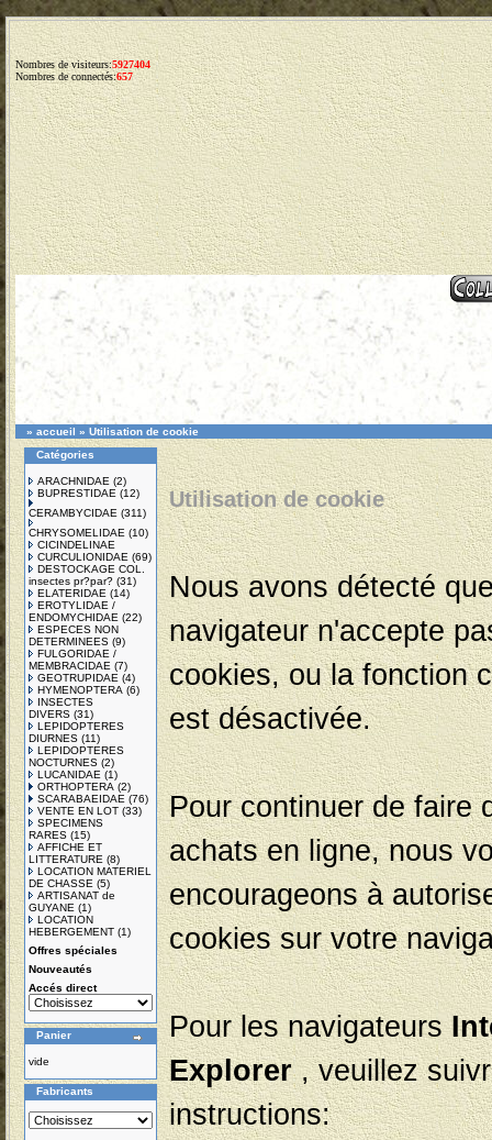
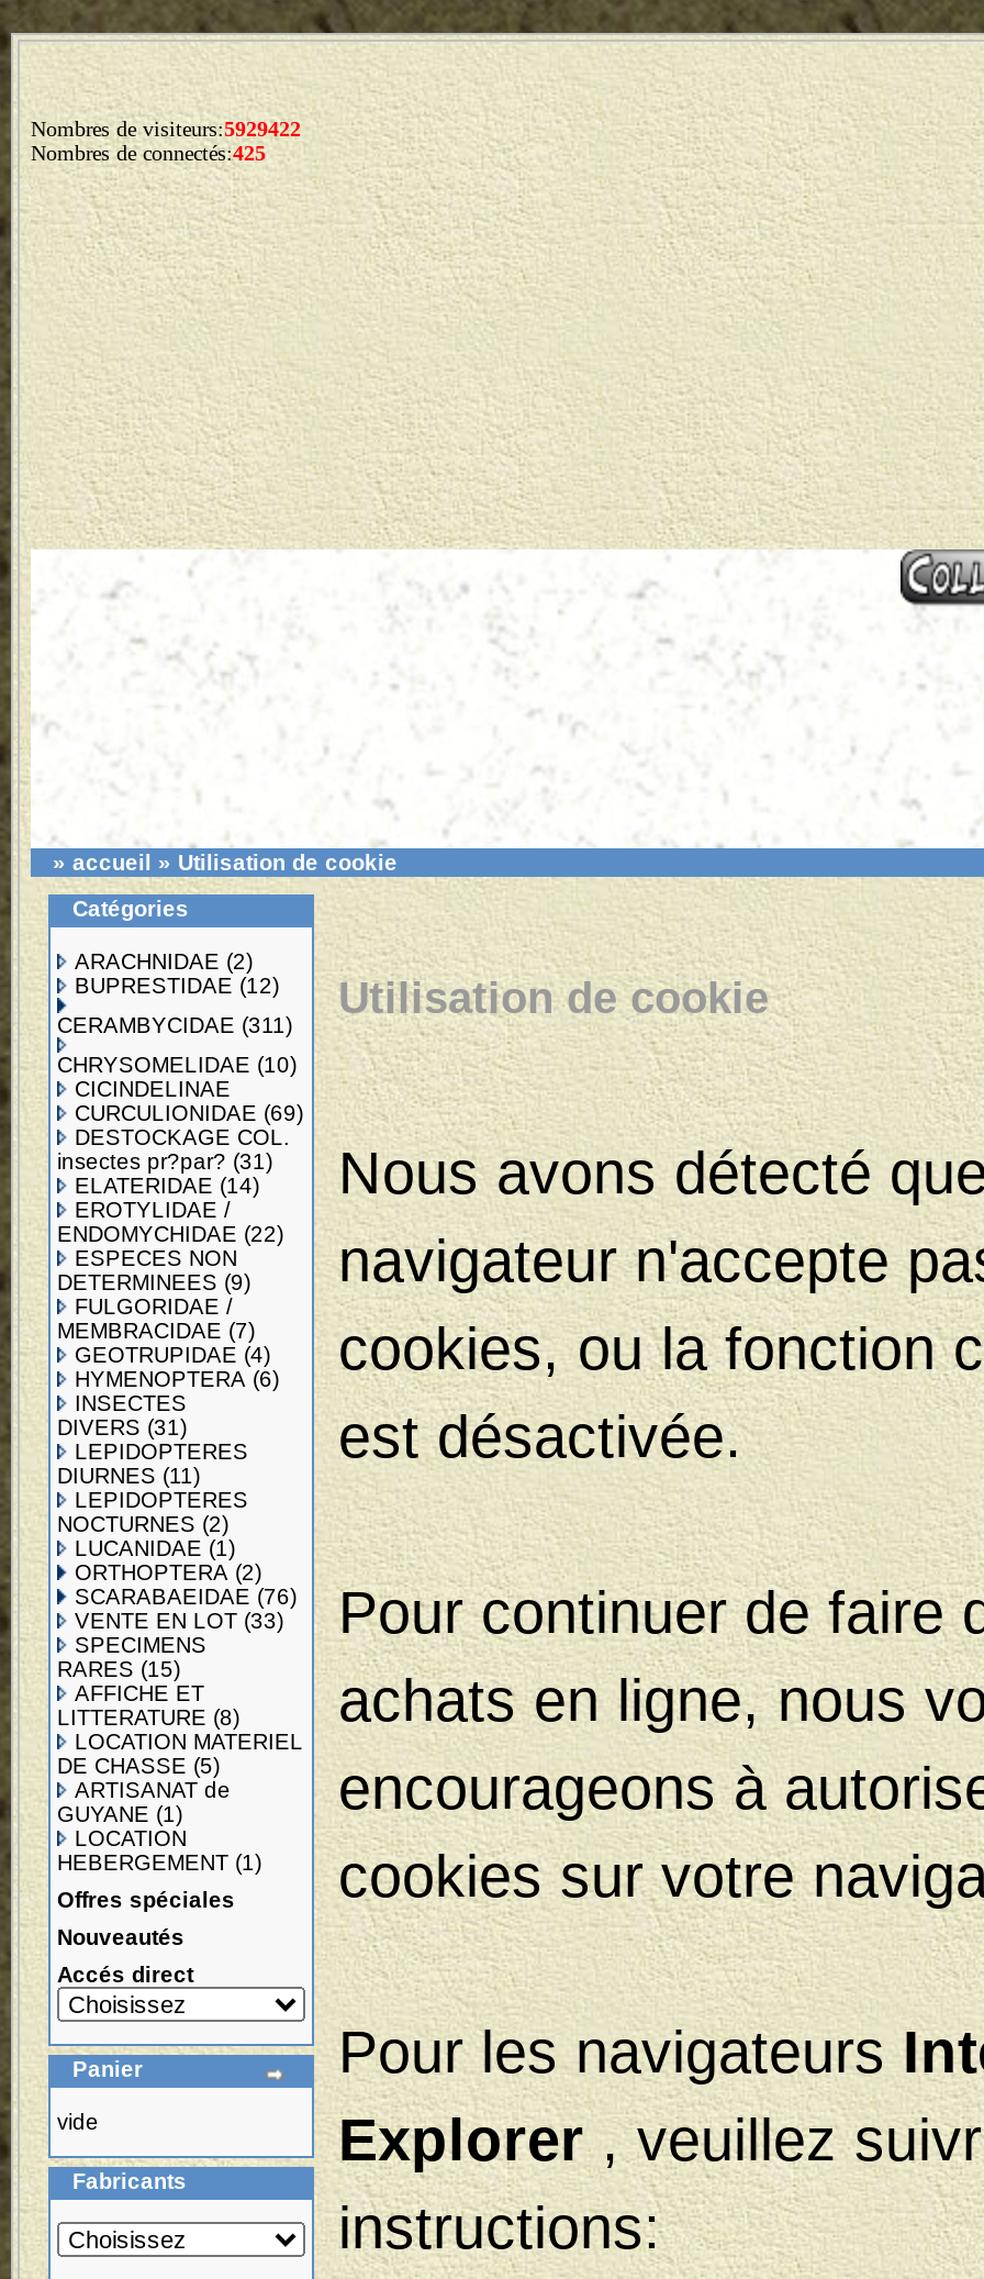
- Nombres de visiteurs:5927404
+ Nombres de visiteurs:5929422

- Nombres de connectés:657
+ Nombres de connectés:425
